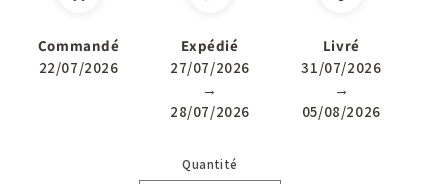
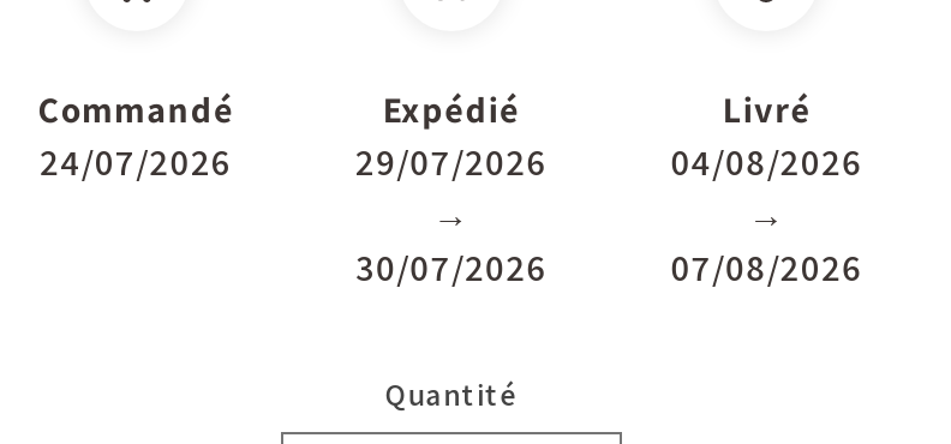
- 22/07/2026
+ 24/07/2026

- 27/07/2026
+ 29/07/2026

- 31/07/2026
+ 04/08/2026

- 28/07/2026
+ 30/07/2026

- 05/08/2026
+ 07/08/2026
